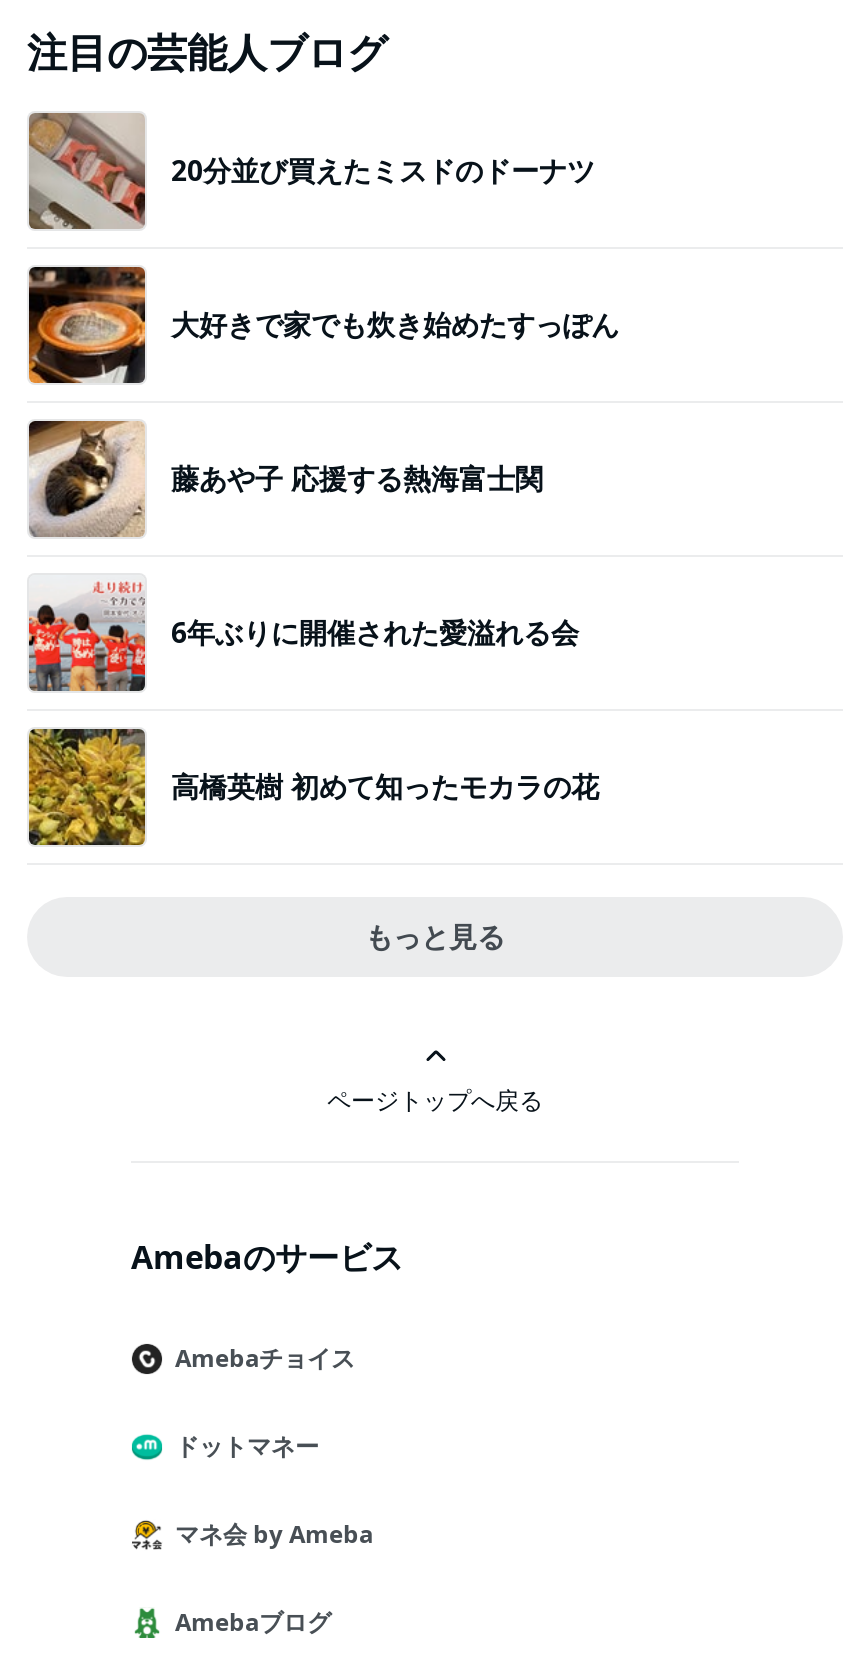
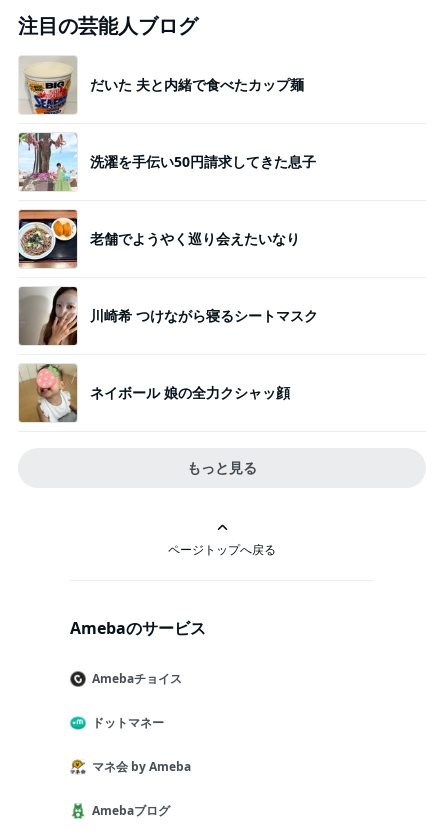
- [image]
- 20分並び買えたミスドのドーナツ
+ [image]
+ だいた 夫と内緒で食べたカップ麺

- [image]
- 大好きで家でも炊き始めたすっぽん
+ [image]
+ 洗濯を手伝い50円請求してきた息子

- [image]
- 藤あや子 応援する熱海富士関
+ [image]
+ 老舗でようやく巡り会えたいなり

- [image]
- 6年ぶりに開催された愛溢れる会
+ [image]
+ 川崎希 つけながら寝るシートマスク

- [image]
- 高橋英樹 初めて知ったモカラの花
+ [image]
+ ネイボール 娘の全力クシャッ顔
